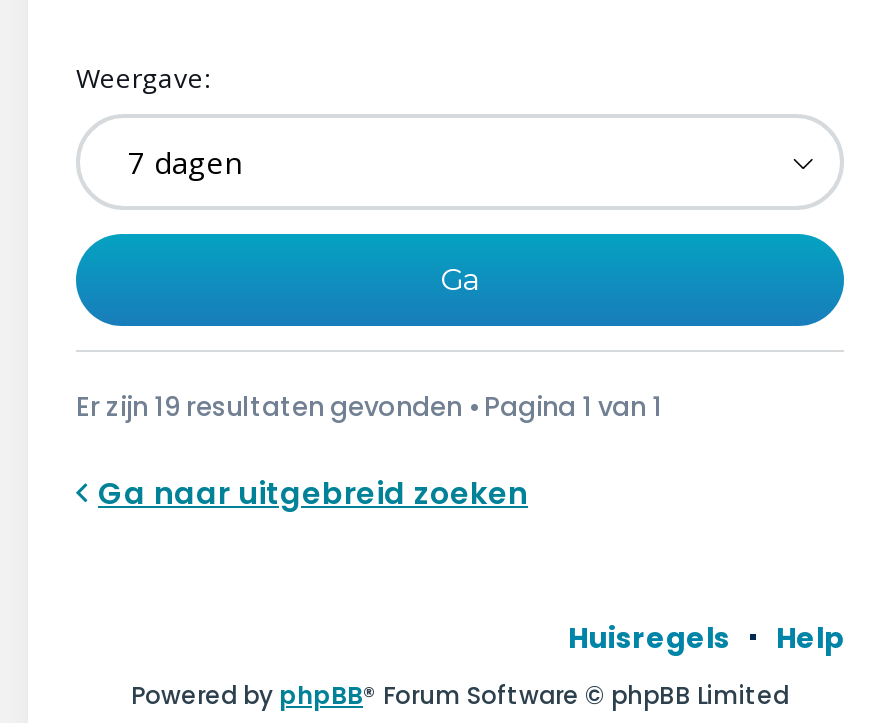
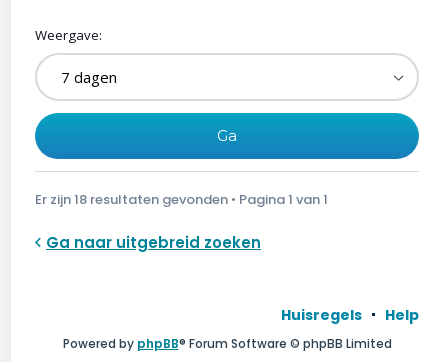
- Er zijn 19 resultaten gevonden • Pagina 1 van 1
+ Er zijn 18 resultaten gevonden • Pagina 1 van 1
